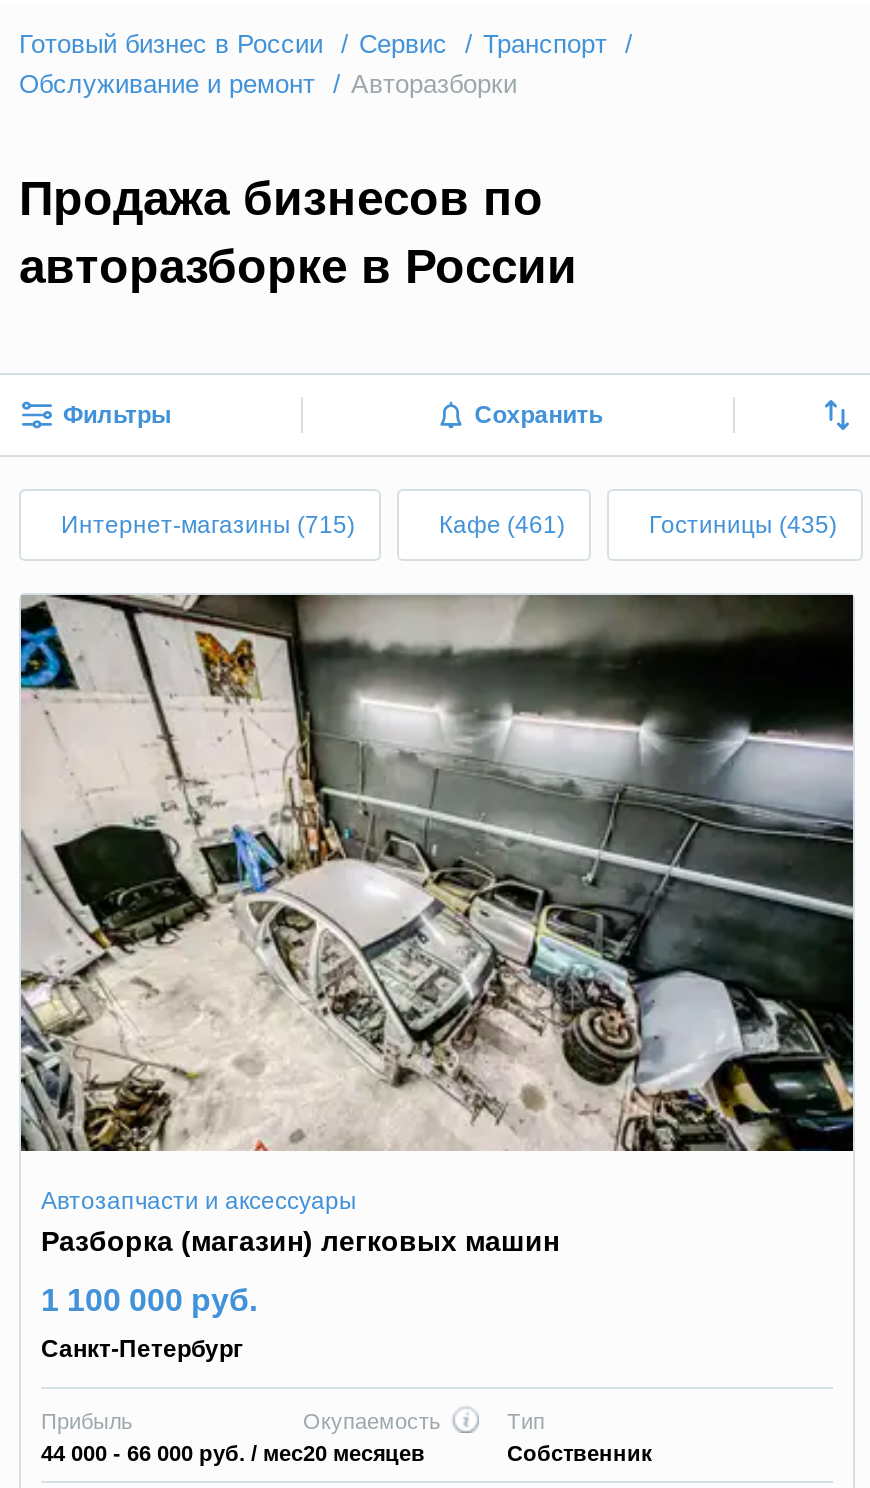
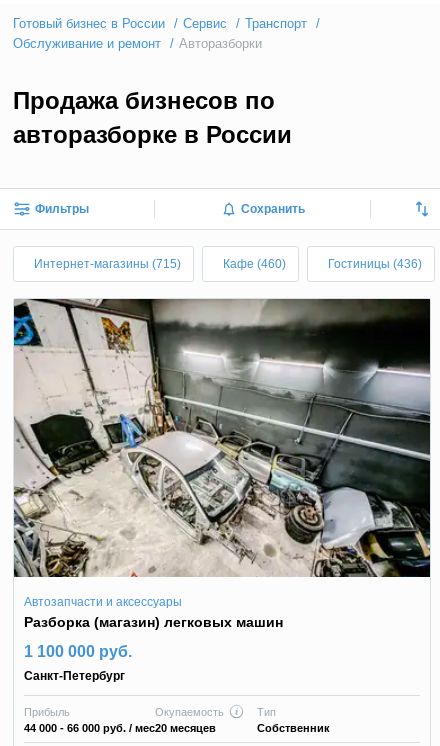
- Кафе (461)
+ Кафе (460)

- Гостиницы (435)
+ Гостиницы (436)
